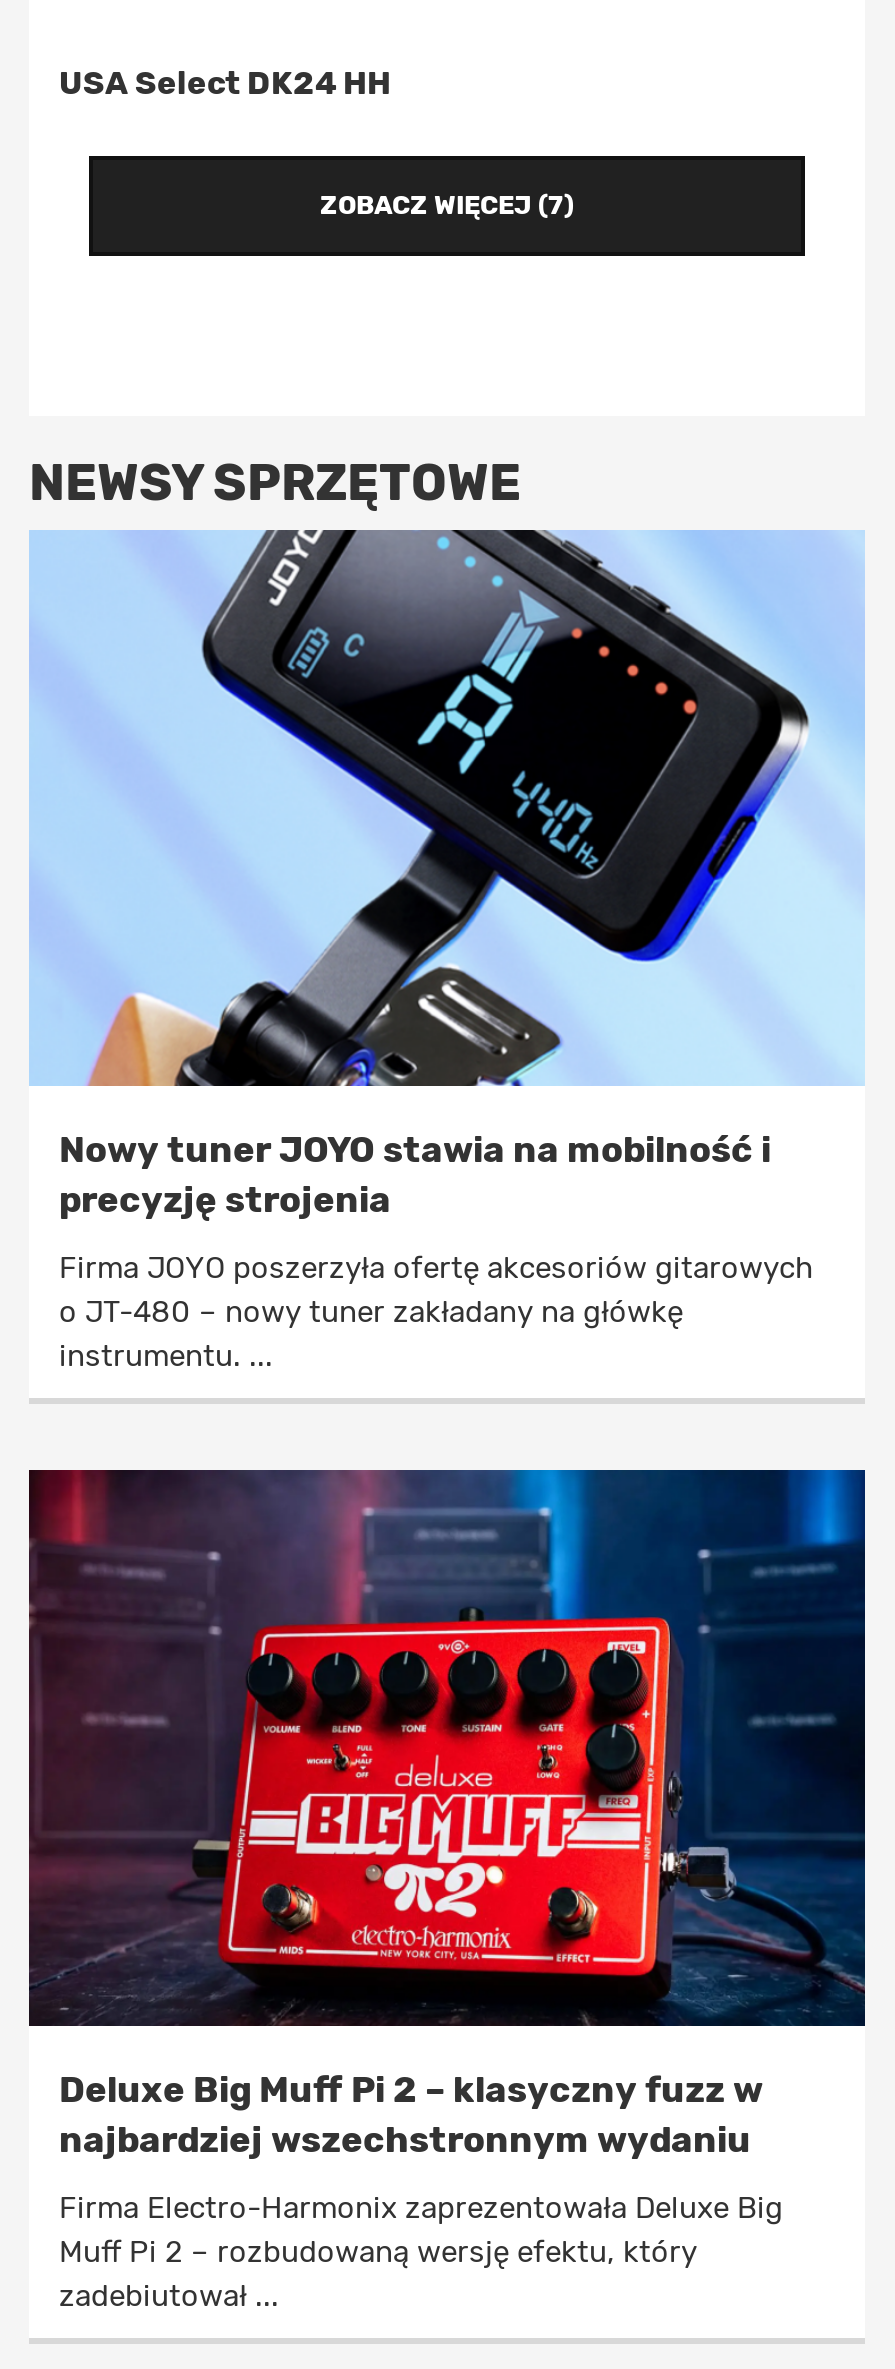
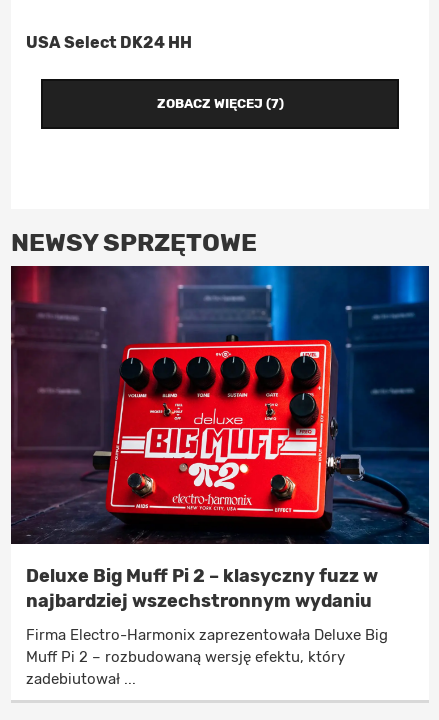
- [image]
- Nowy tuner JOYO stawia na mobilność i
- precyzję strojenia
- Firma JOYO poszerzyła ofertę akcesoriów gitarowych
- o JT-480 – nowy tuner zakładany na główkę
- instrumentu. ...
